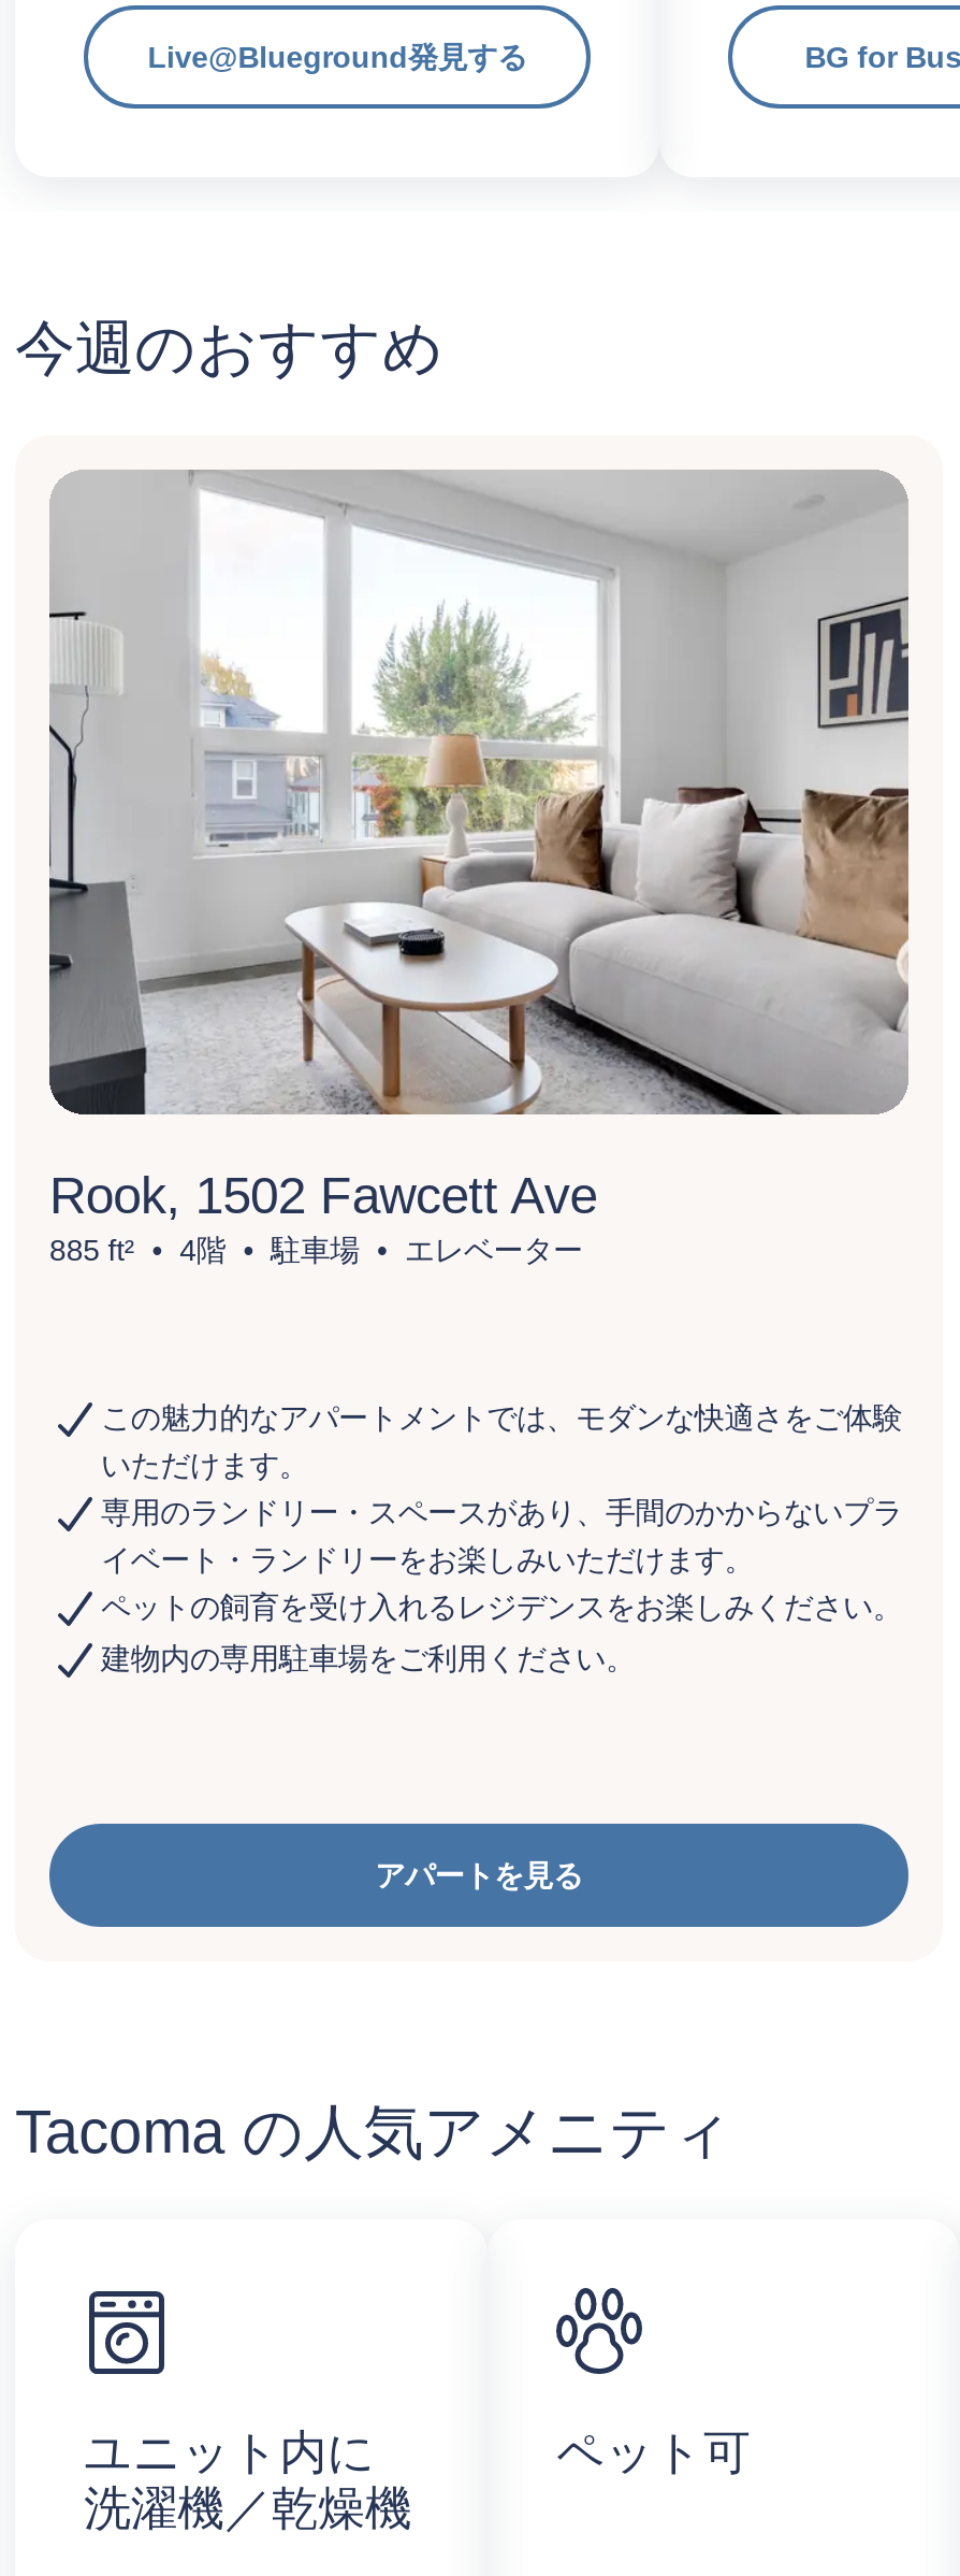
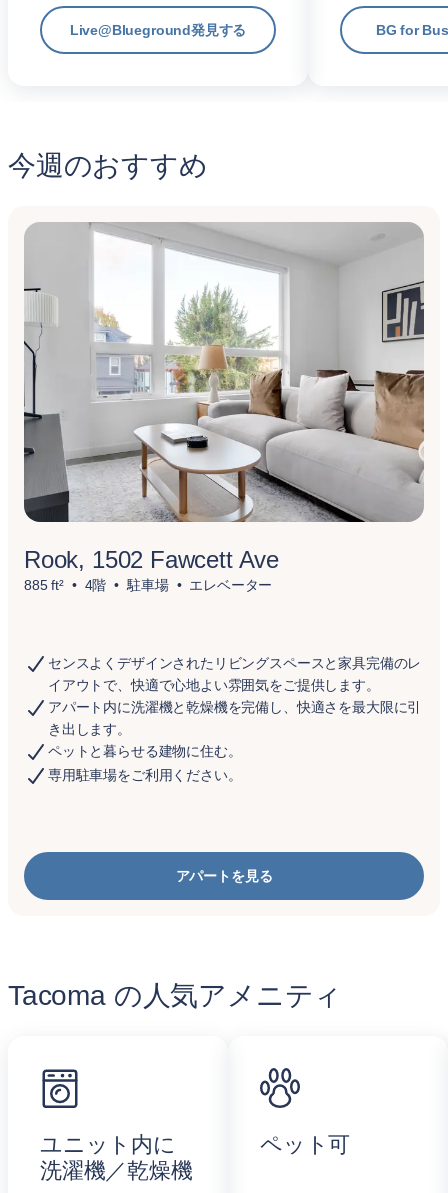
- この魅力的なアパートメントでは、モダンな快適さをご体験
- いただけます。
- 専用のランドリー・スペースがあり、手間のかからないプラ
- イベート・ランドリーをお楽しみいただけます。
- ペットの飼育を受け入れるレジデンスをお楽しみください。
+ センスよくデザインされたリビングスペースと家具完備のレ
+ イアウトで、快適で心地よい雰囲気をご提供します。
+ アパート内に洗濯機と乾燥機を完備し、快適さを最大限に引
+ き出します。
+ ペットと暮らせる建物に住む。

- 建物内の専用駐車場をご利用ください。
+ 専用駐車場をご利用ください。
